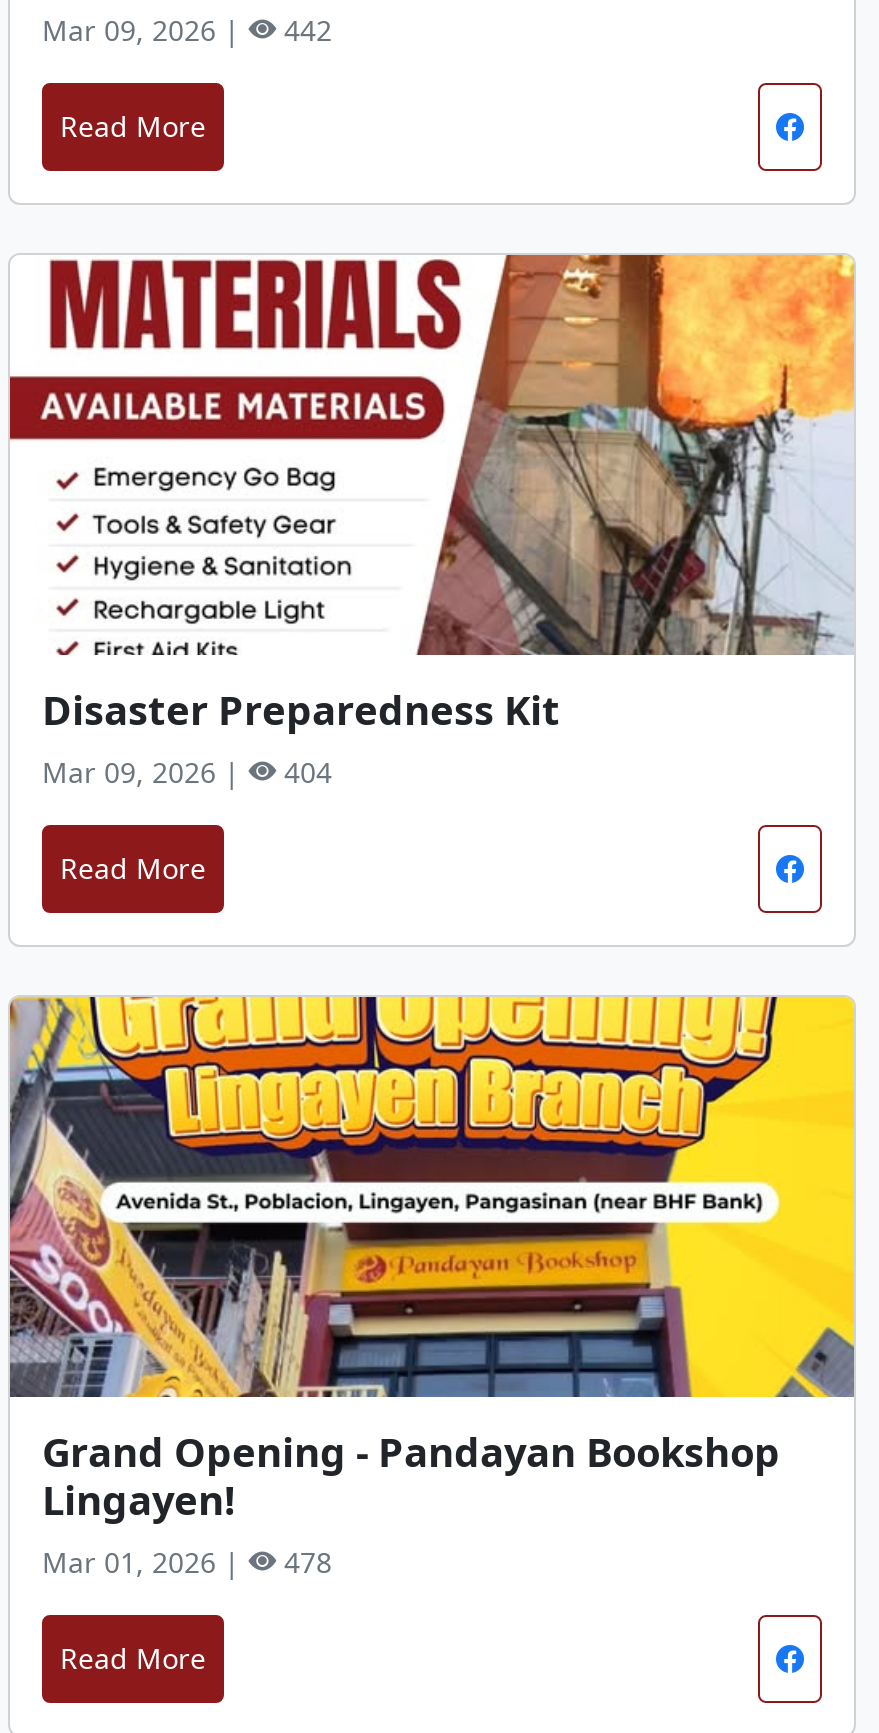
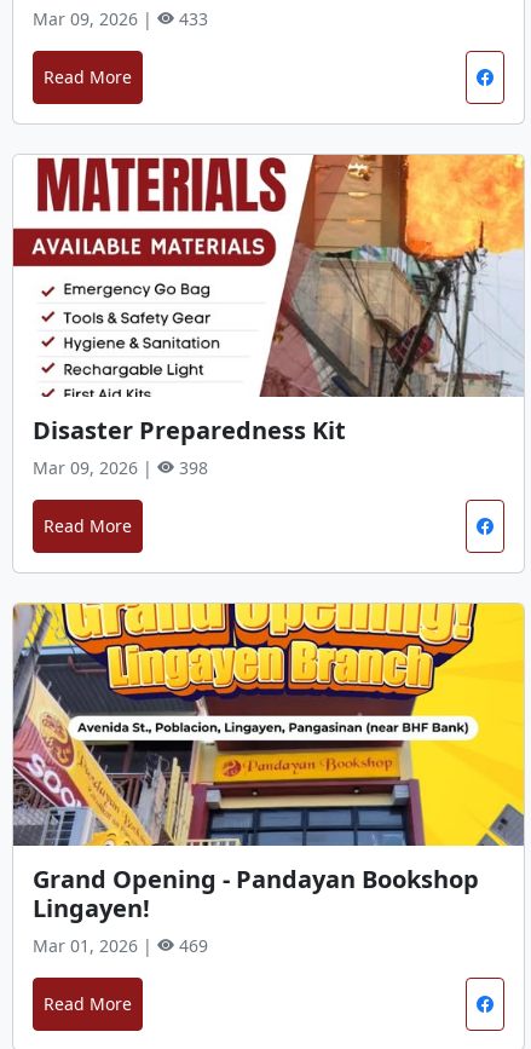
- 442
+ 433

- 404
+ 398

- 478
+ 469
